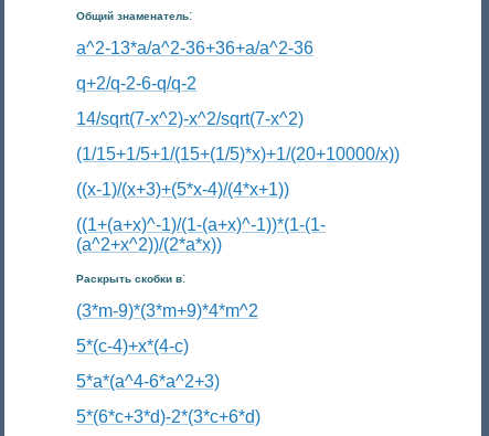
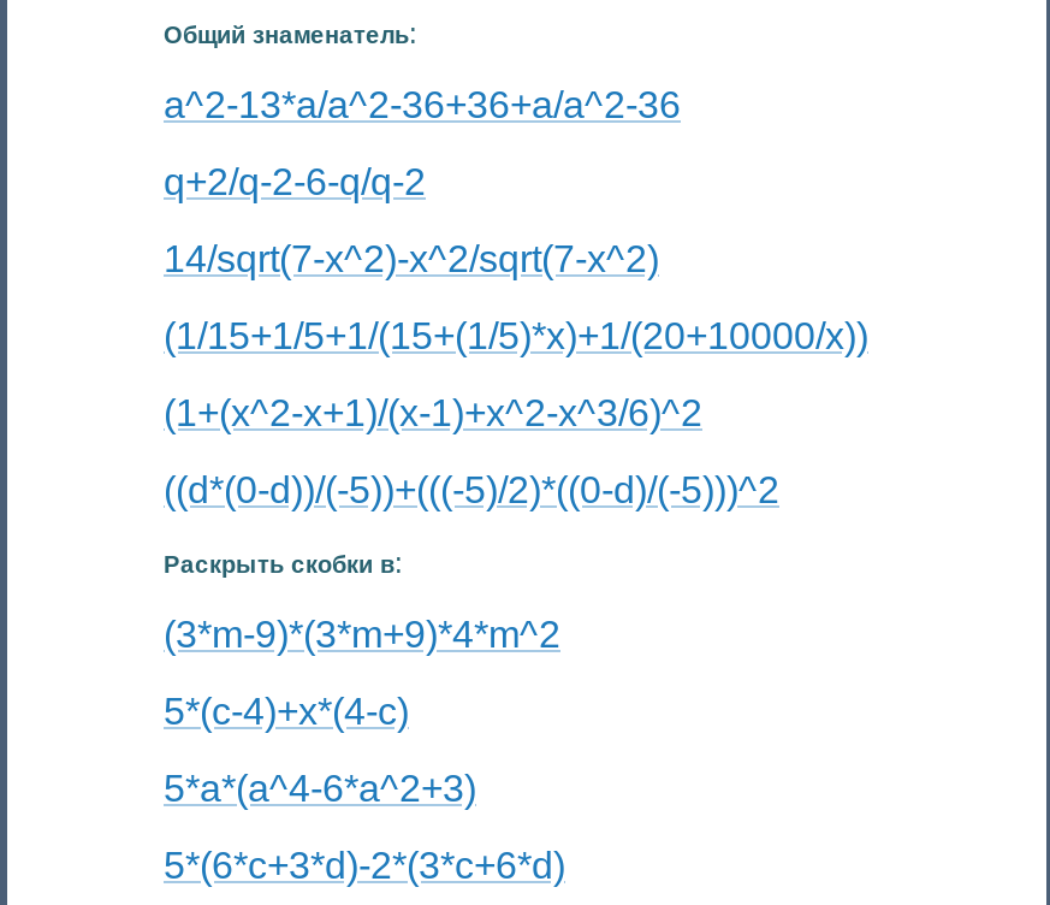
- ((x-1)/(x+3)+(5*x-4)/(4*x+1))
+ (1+(x^2-x+1)/(x-1)+x^2-x^3/6)^2

- ((1+(a+x)^-1)/(1-(a+x)^-1))*(1-(1-
- (a^2+x^2))/(2*a*x))
+ ((d*(0-d))/(-5))+(((-5)/2)*((0-d)/(-5)))^2
